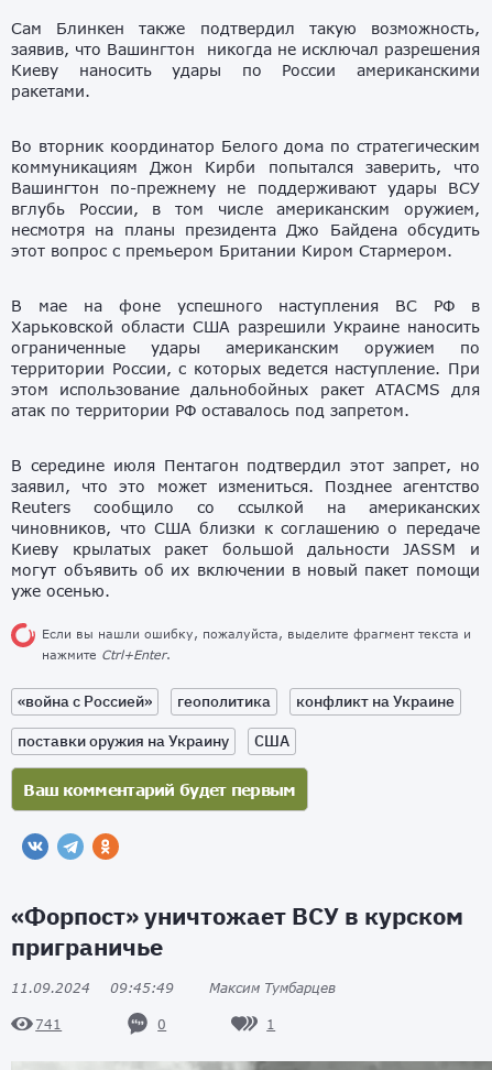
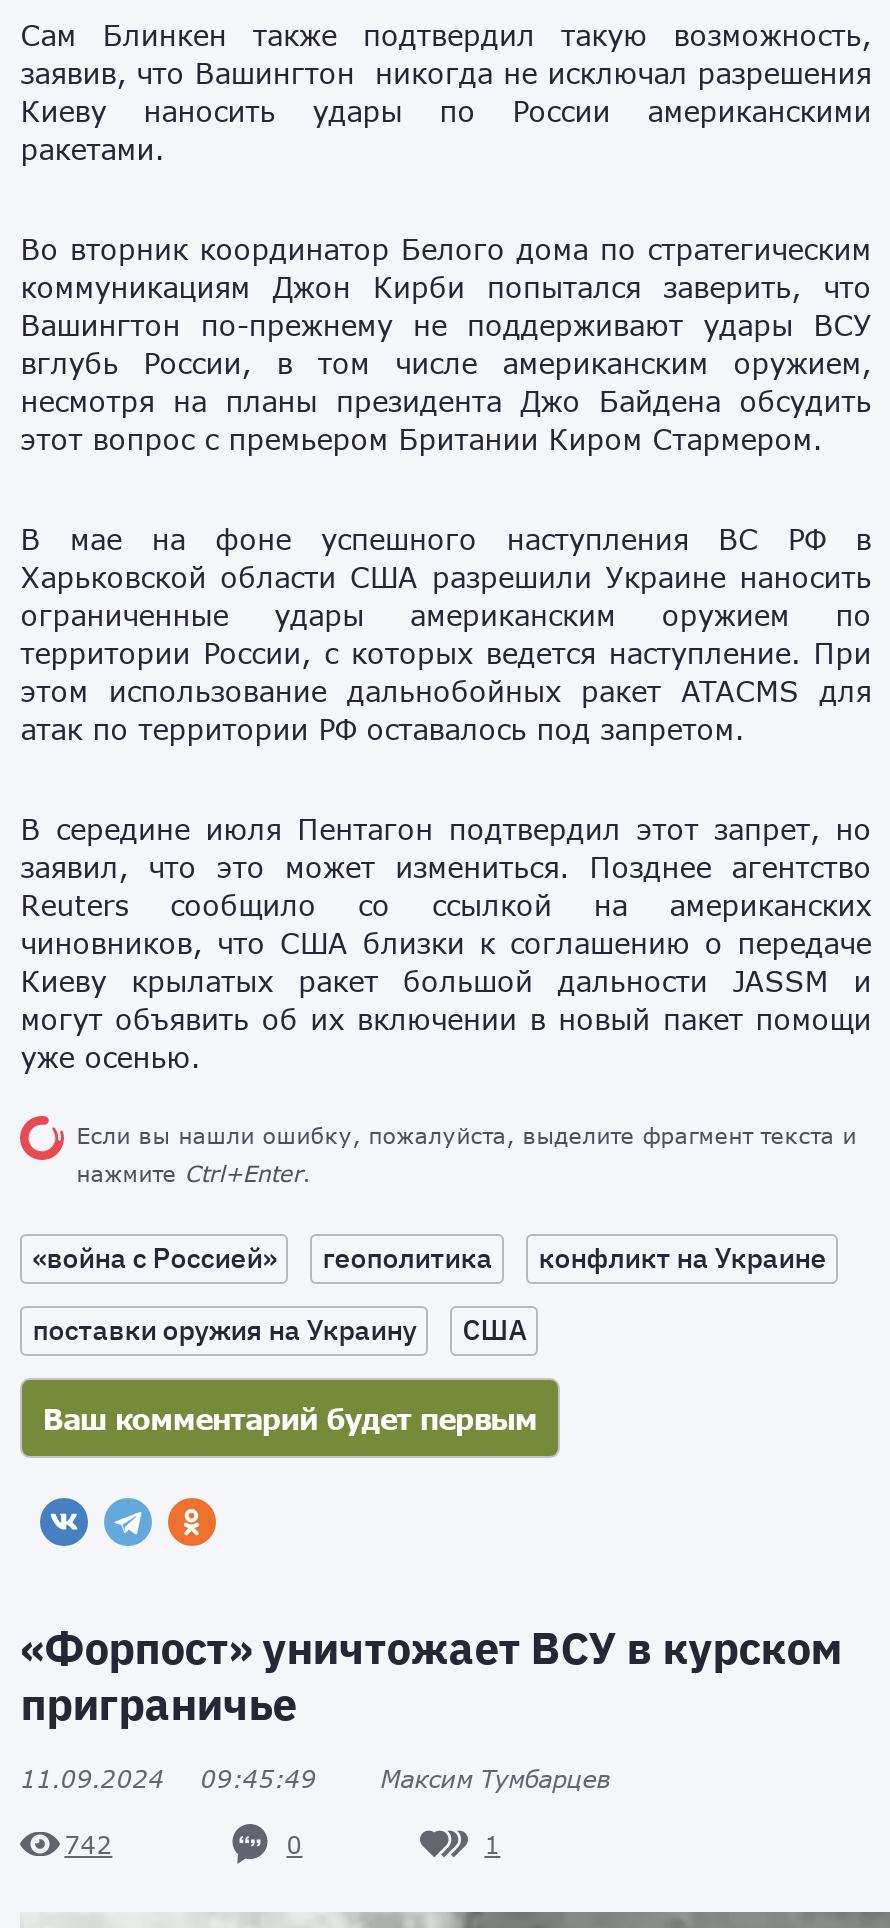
- 741
+ 742
